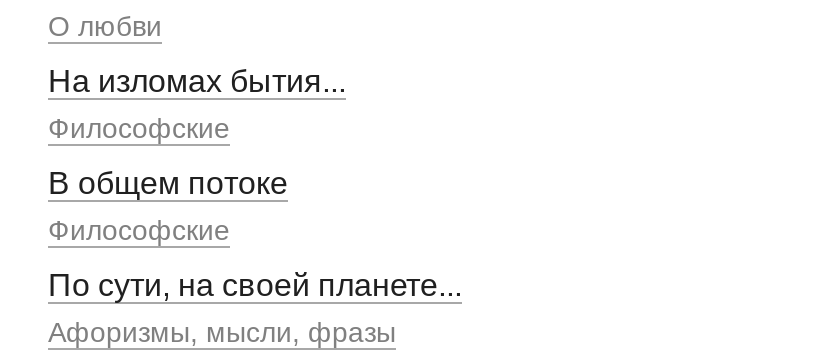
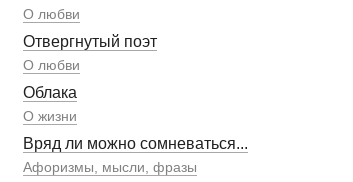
- На изломах бытия...
- Философские
+ Отвергнутый поэт
+ О любви

- В общем потоке
- Философские
+ Облака
+ О жизни

- По сути, на своей планете...
+ Вряд ли можно сомневаться...
